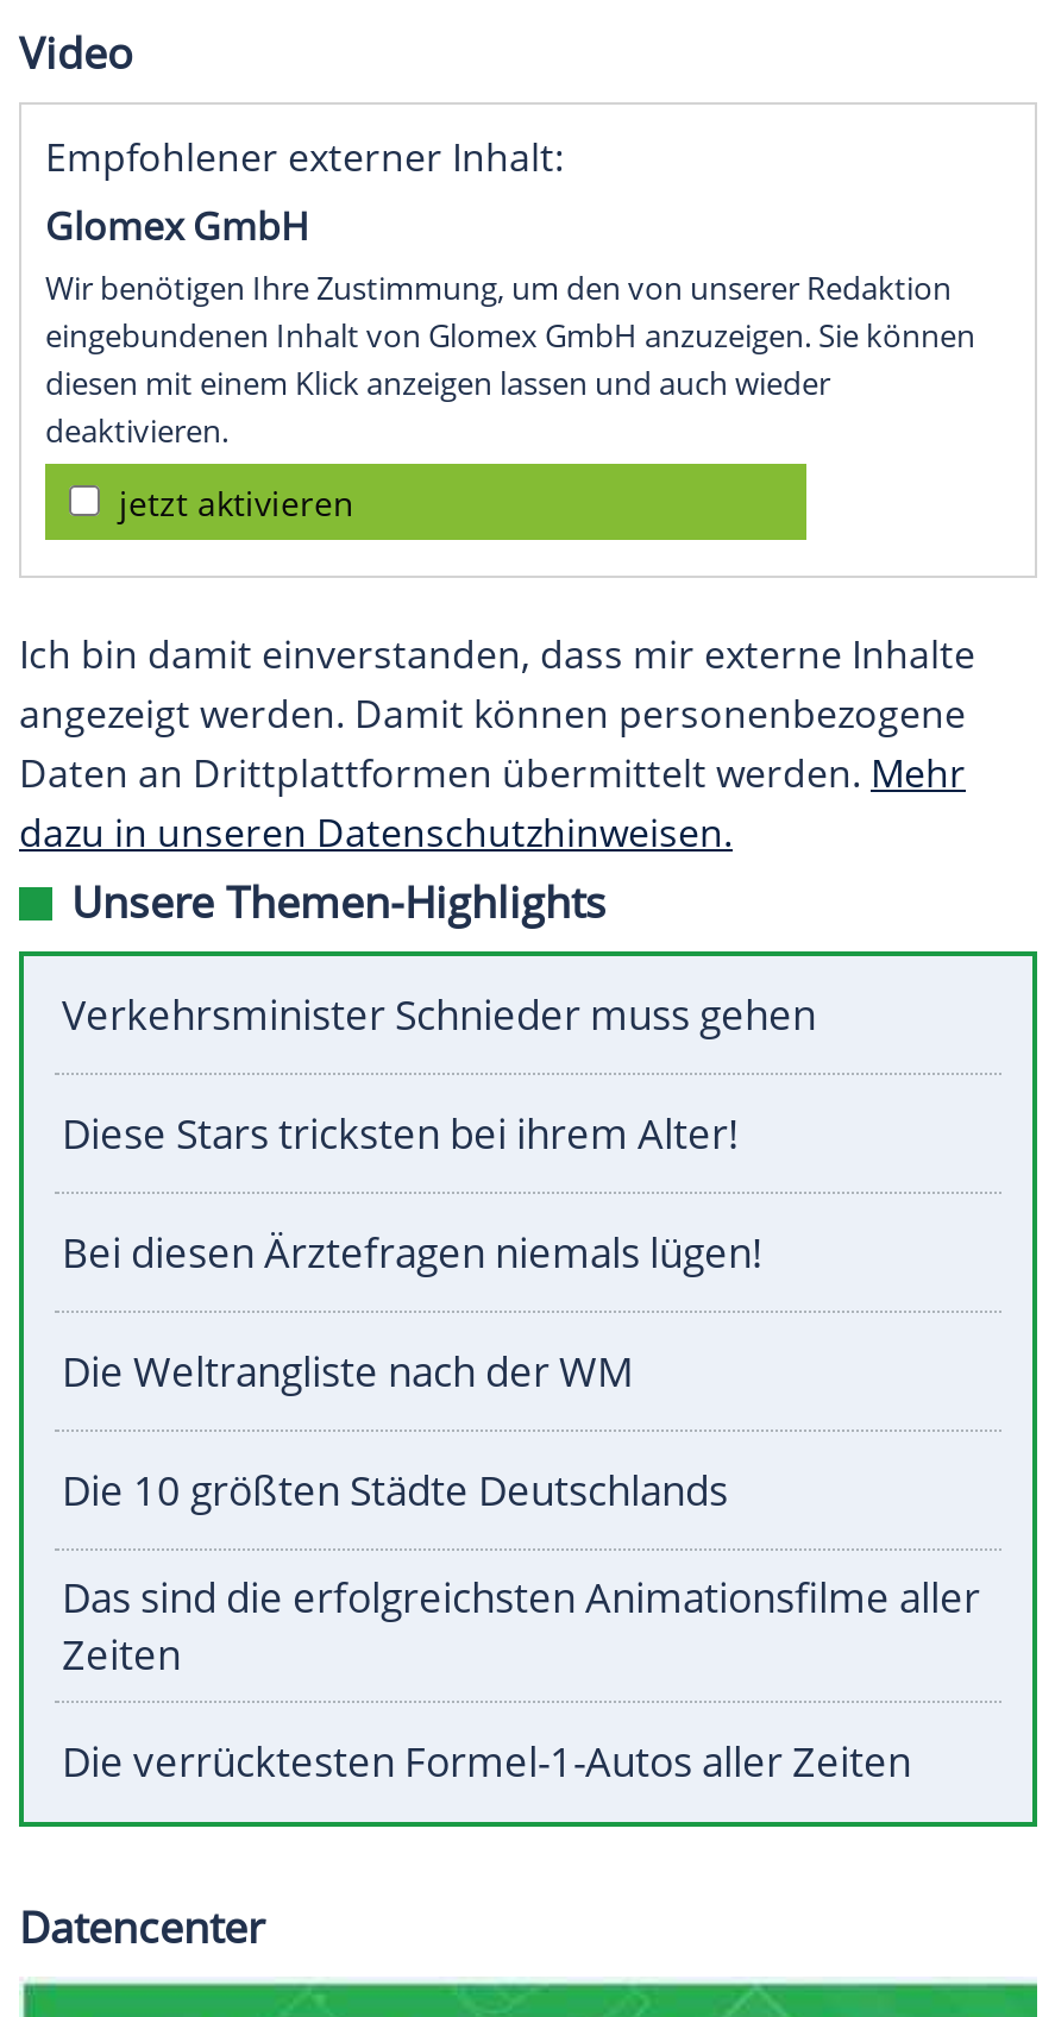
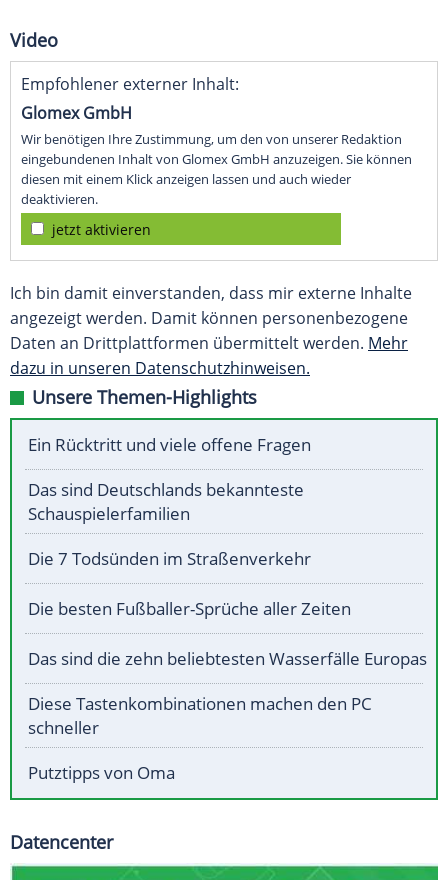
- Verkehrsminister Schnieder muss gehen
+ Ein Rücktritt und viele offene Fragen

- Diese Stars tricksten bei ihrem Alter!
+ Das sind Deutschlands bekannteste
+ Schauspielerfamilien

- Bei diesen Ärztefragen niemals lügen!
+ Die 7 Todsünden im Straßenverkehr

- Die Weltrangliste nach der WM
+ Die besten Fußballer-Sprüche aller Zeiten

- Die 10 größten Städte Deutschlands
+ Das sind die zehn beliebtesten Wasserfälle Europas

- Das sind die erfolgreichsten Animationsfilme aller
- Zeiten
+ Diese Tastenkombinationen machen den PC
+ schneller

- Die verrücktesten Formel-1-Autos aller Zeiten
+ Putztipps von Oma
